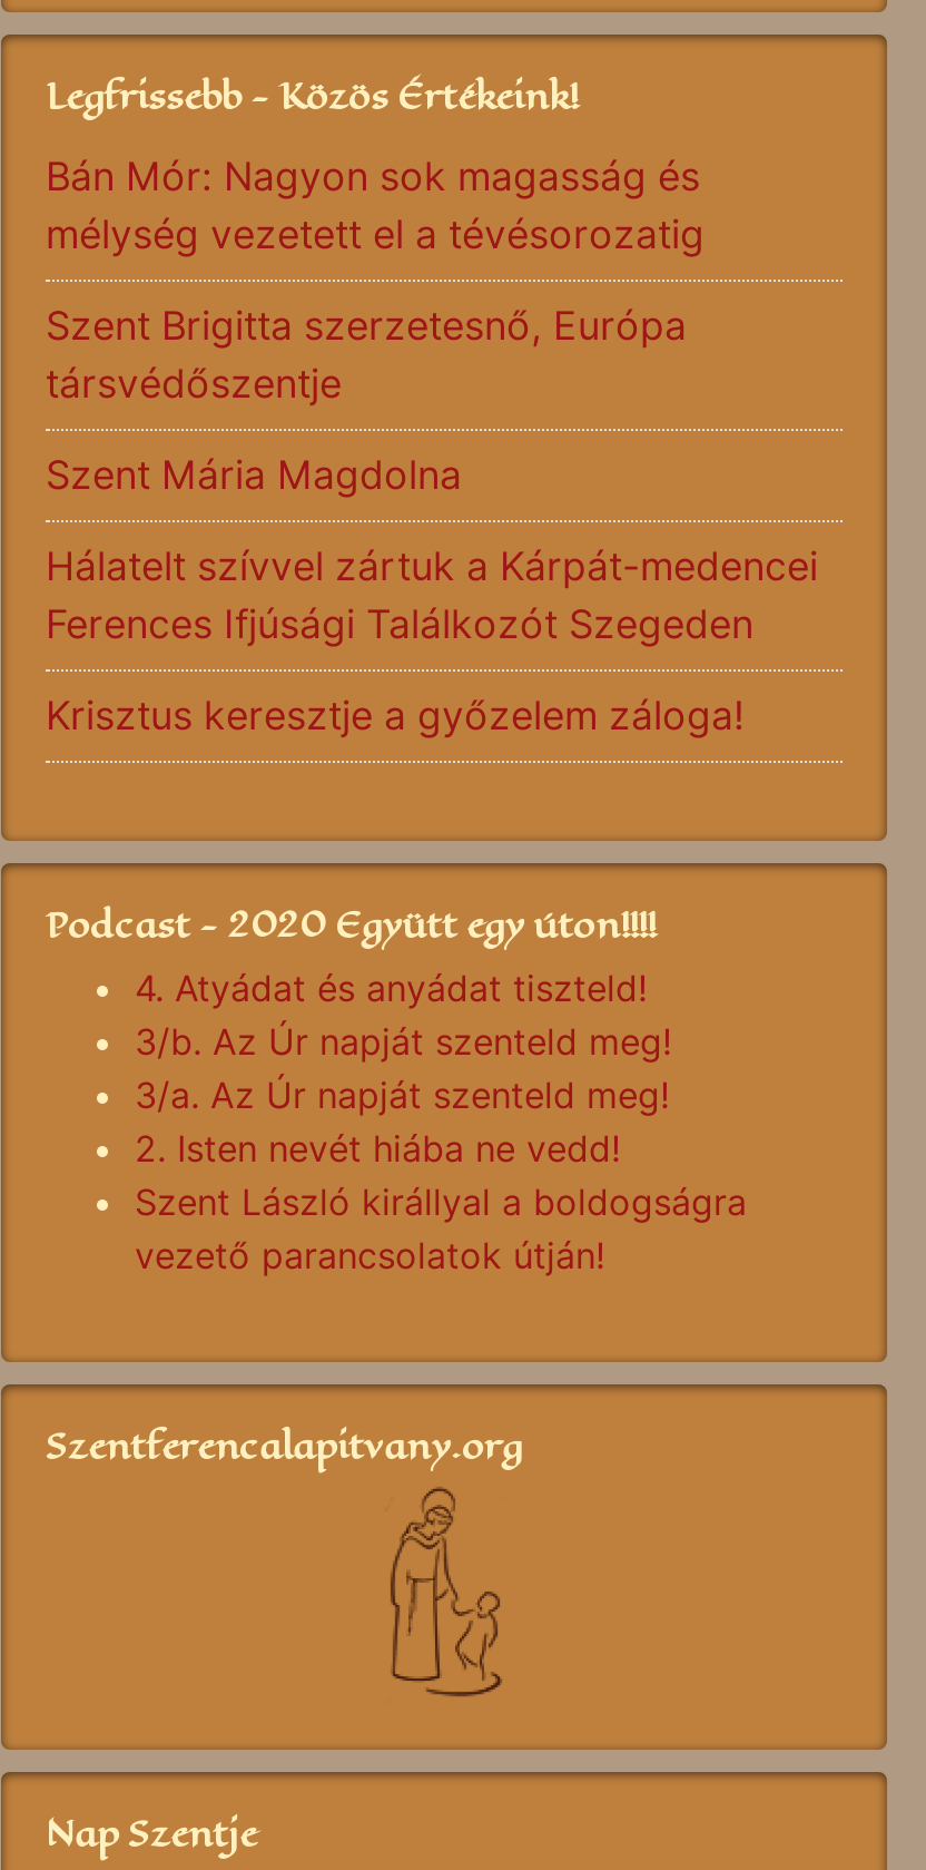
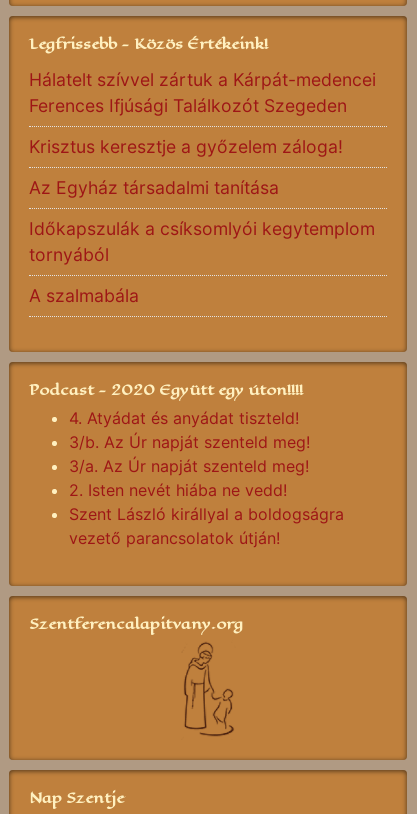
- Bán Mór: Nagyon sok magasság és
- mélység vezetett el a tévésorozatig
- Szent Brigitta szerzetesnő, Európa
- társvédőszentje
- Szent Mária Magdolna

moved up: Hálatelt szívvel zártuk a Kárpát-medencei | Ferences Ifjúsági Találkozót Szegeden | Krisztus keresztje a győzelem záloga!

+ Az Egyház társadalmi tanítása
+ Időkapszulák a csíksomlyói kegytemplom
+ tornyából
+ A szalmabála
